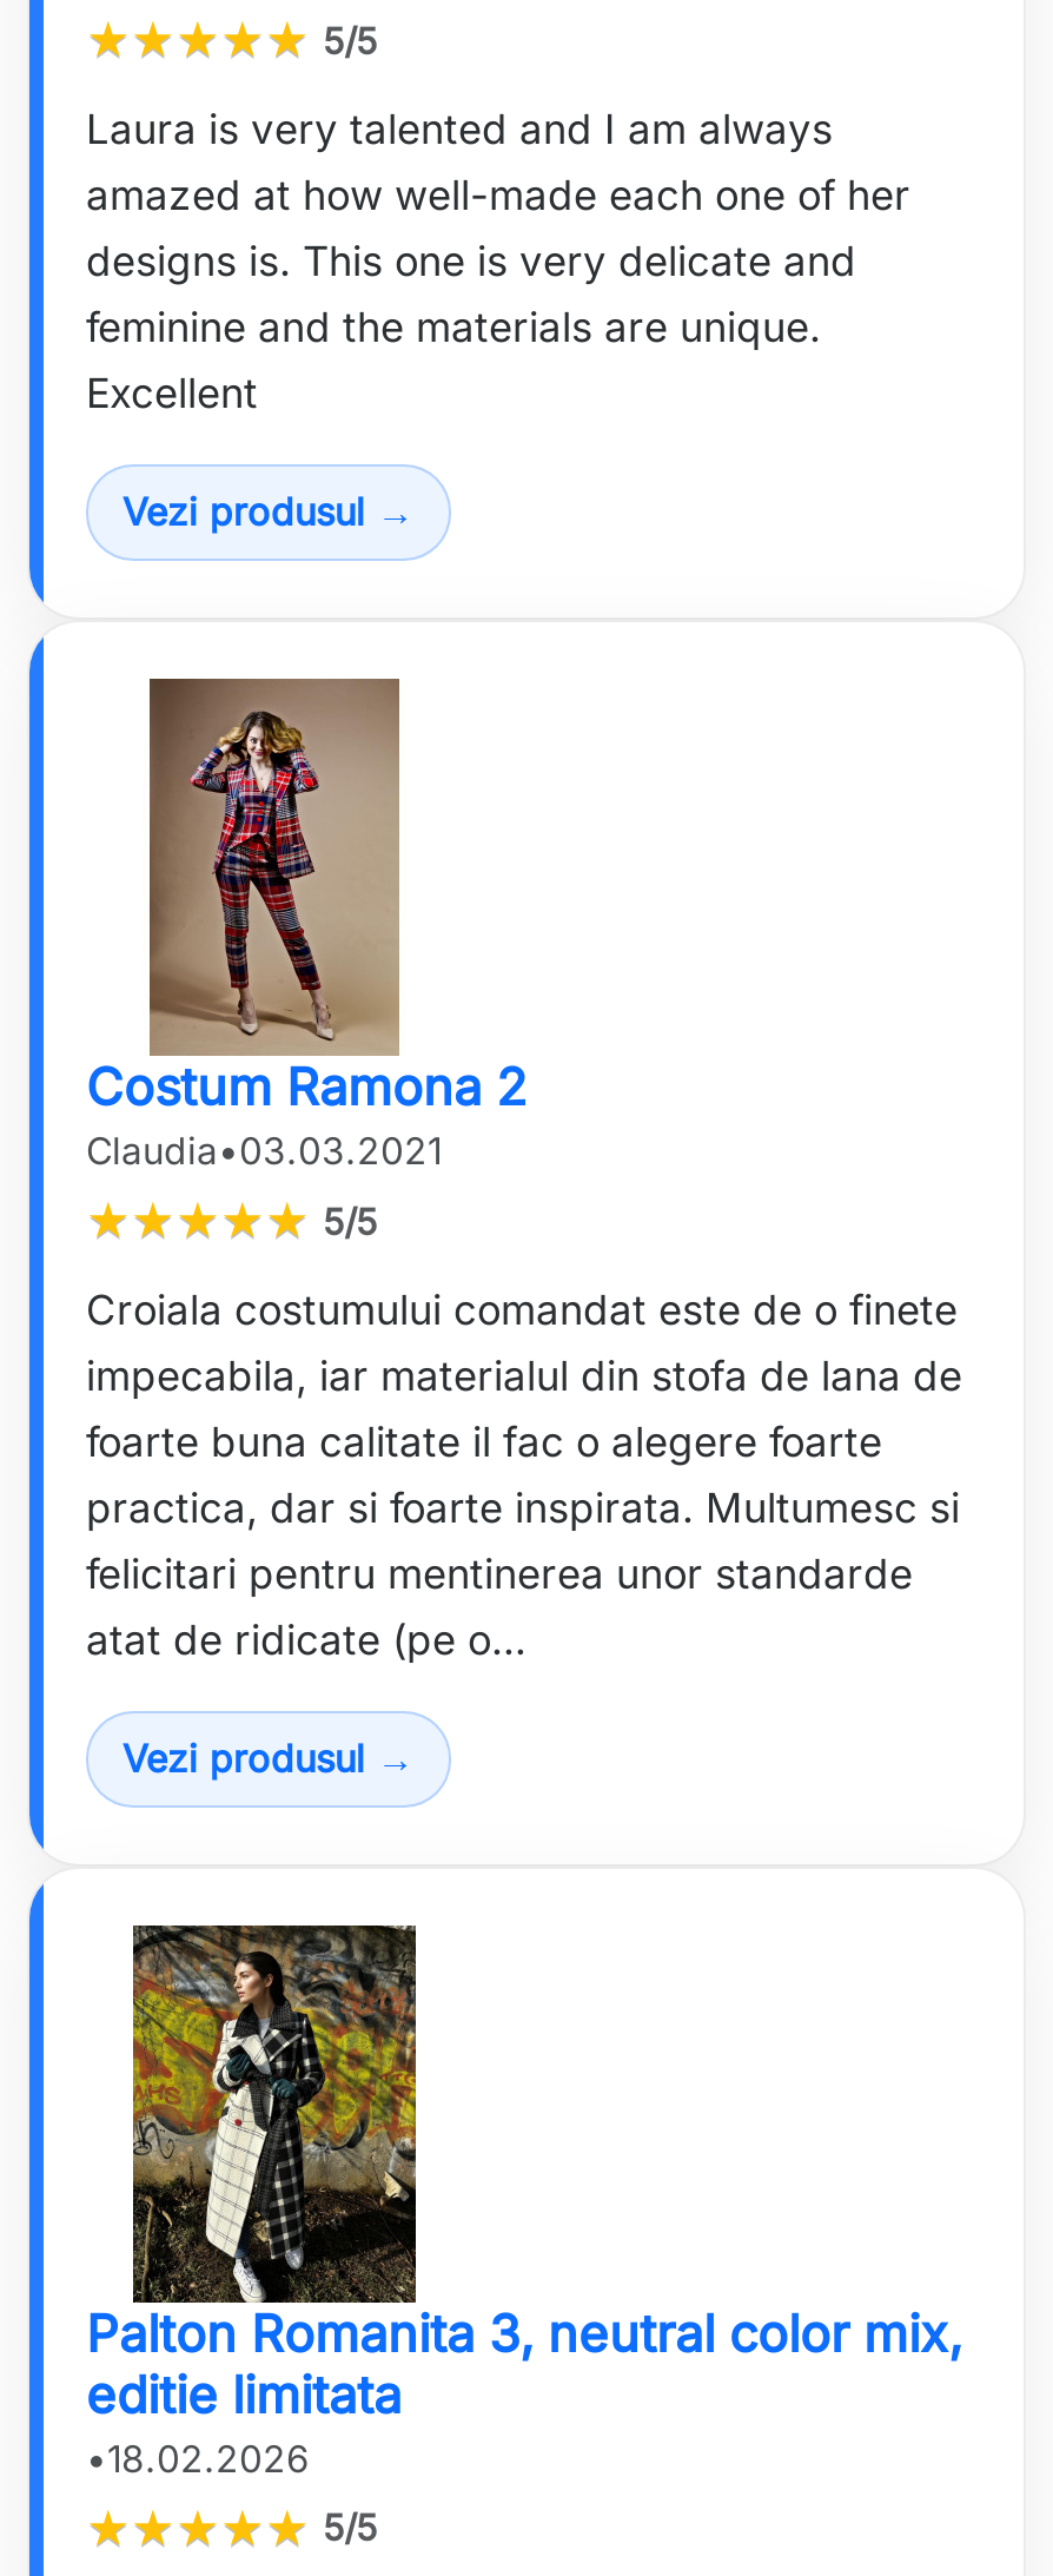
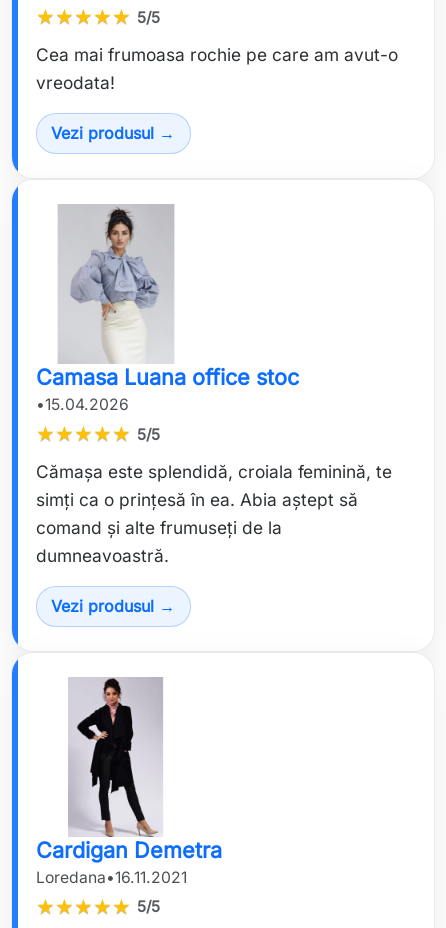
- Laura is very talented and I am always
- amazed at how well-made each one of her
- designs is. This one is very delicate and
- feminine and the materials are unique.
- Excellent
+ Cea mai frumoasa rochie pe care am avut-o
+ vreodata!

- [image]
- Costum Ramona 2
- Claudia •03.03.2021
+ [image]
+ Camasa Luana office stoc
+ •15.04.2026

- Croiala costumului comandat este de o finete
- impecabila, iar materialul din stofa de lana de
- foarte buna calitate il fac o alegere foarte
- practica, dar si foarte inspirata. Multumesc si
- felicitari pentru mentinerea unor standarde
- atat de ridicate (pe o…
+ Cămașa este splendidă, croiala feminină, te
+ simți ca o prințesă în ea. Abia aștept să
+ comand și alte frumuseți de la
+ dumneavoastră.

- [image]
- Palton Romanita 3, neutral color mix,
- editie limitata
- •18.02.2026
+ [image]
+ Cardigan Demetra
+ Loredana•16.11.2021
